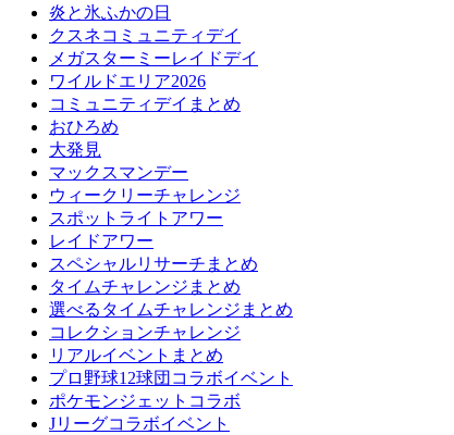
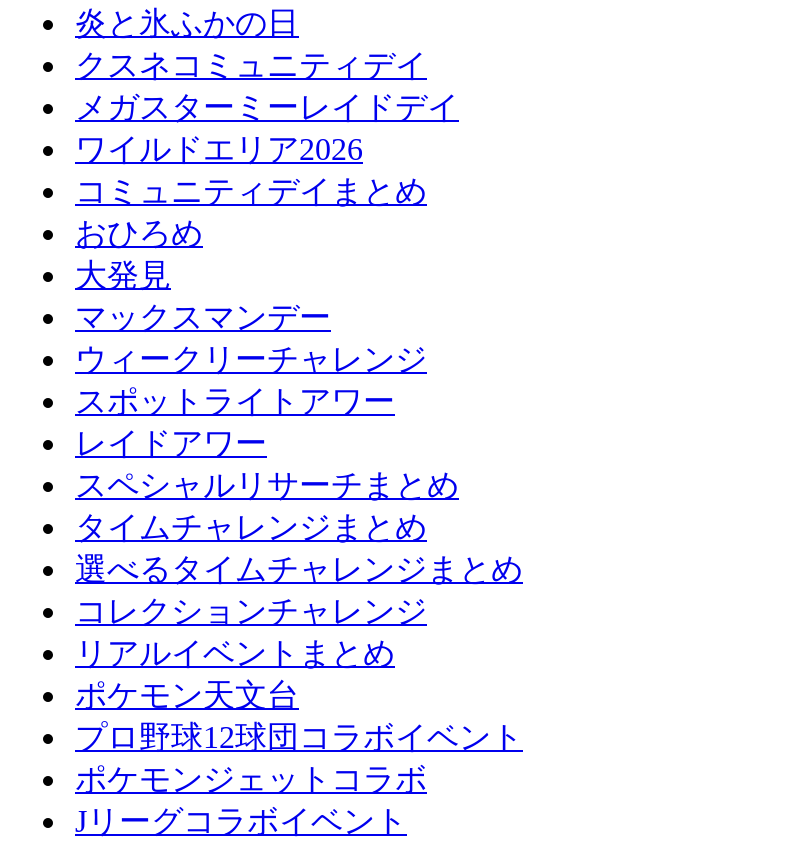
+ ポケモン天文台
